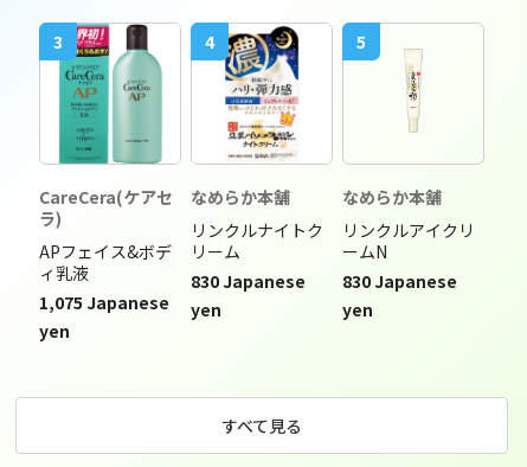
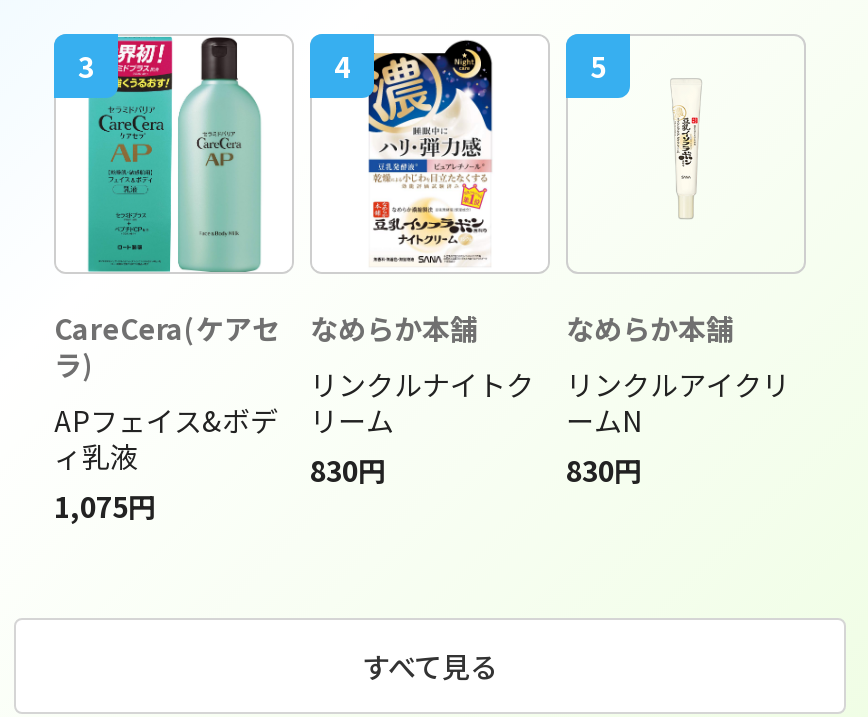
- 830 Japanese
- yen
+ 830円

- 830 Japanese
- yen
+ 830円

- 1,075 Japanese
- yen
+ 1,075円
